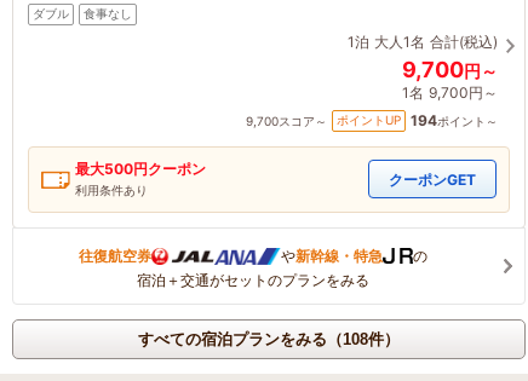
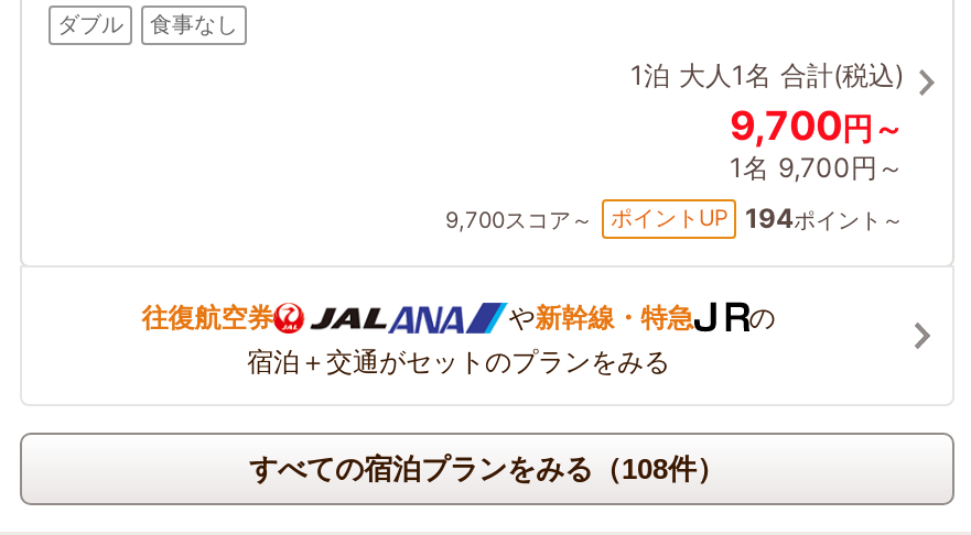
- [image]
- 最大500円クーポン
- 利用条件あり

- クーポンGET
